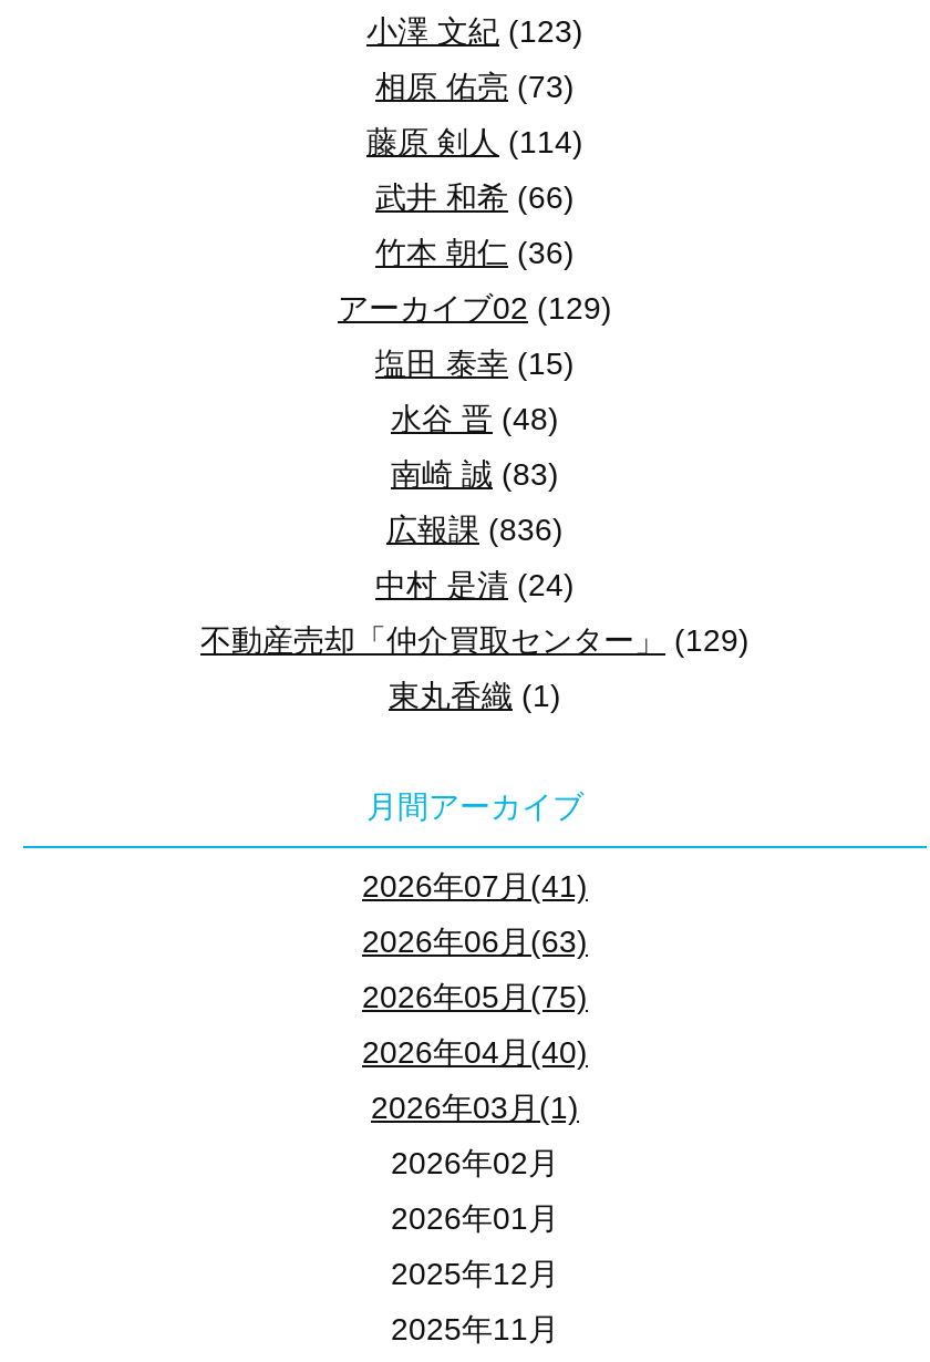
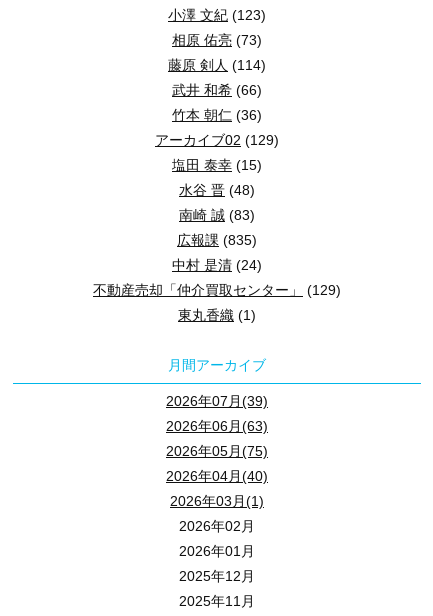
- 広報課(836)
+ 広報課(835)

- 2026年07月(41)
+ 2026年07月(39)
